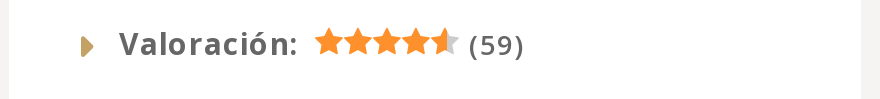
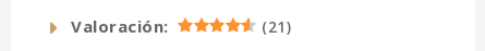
- (59)
+ (21)
